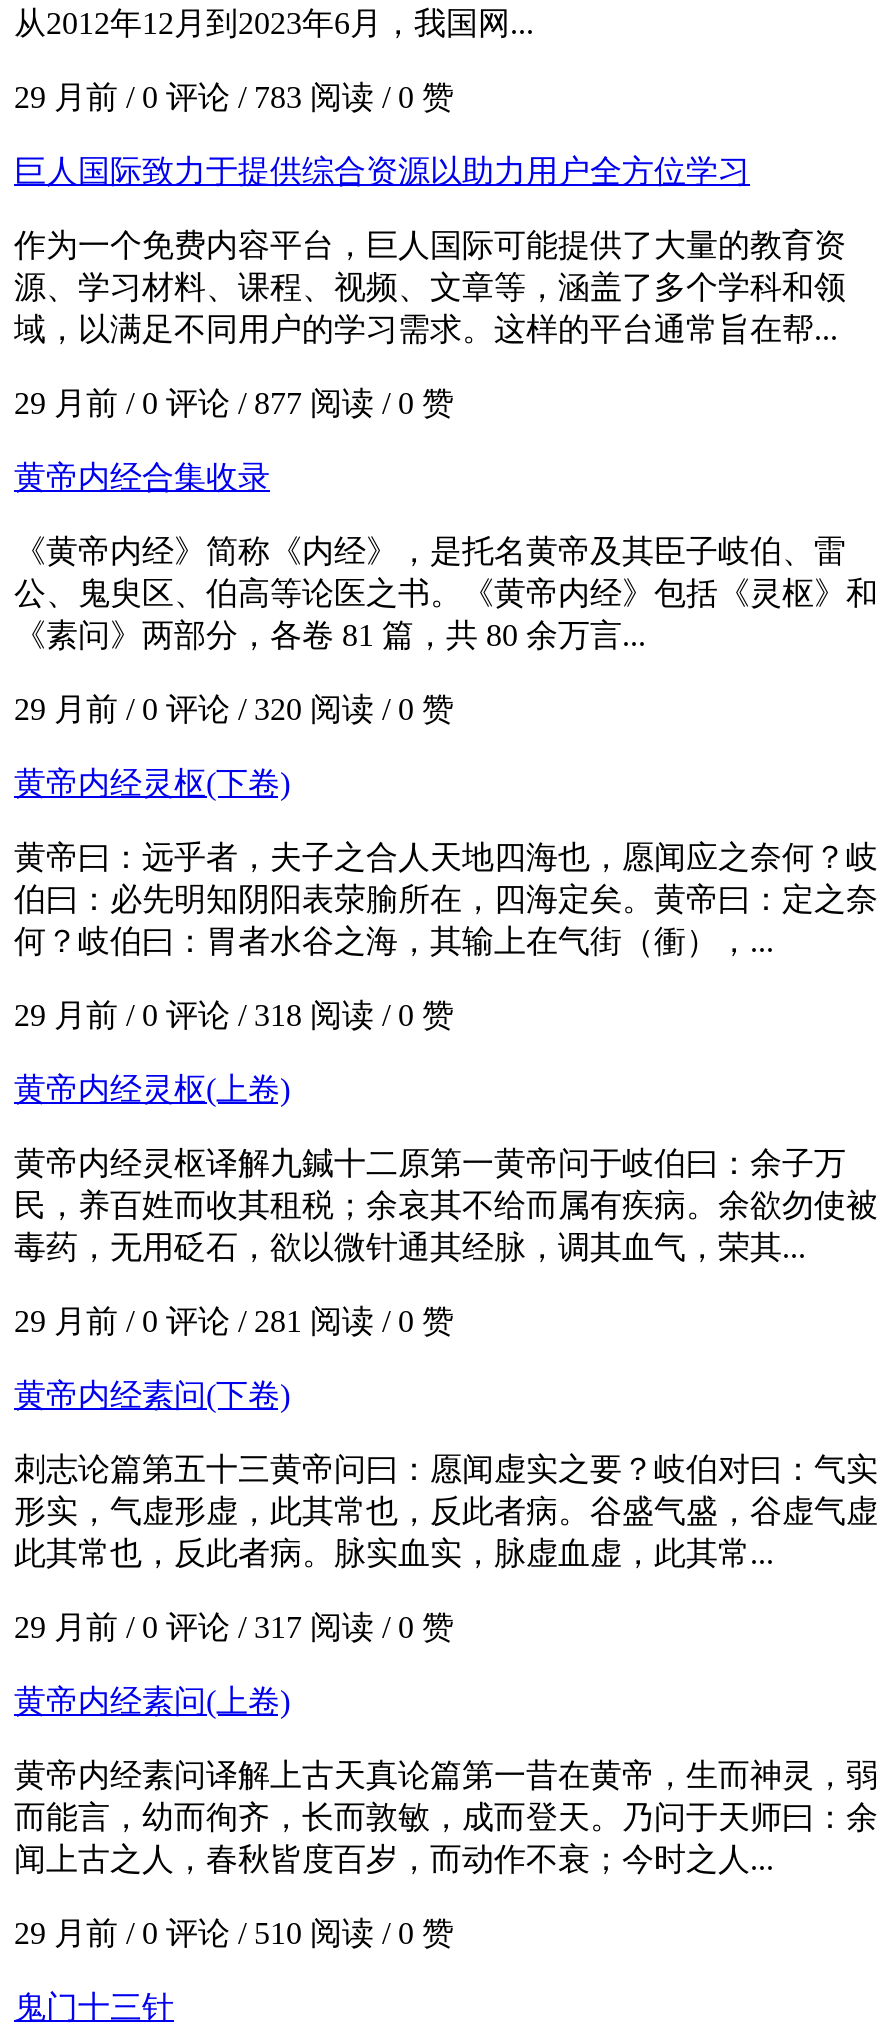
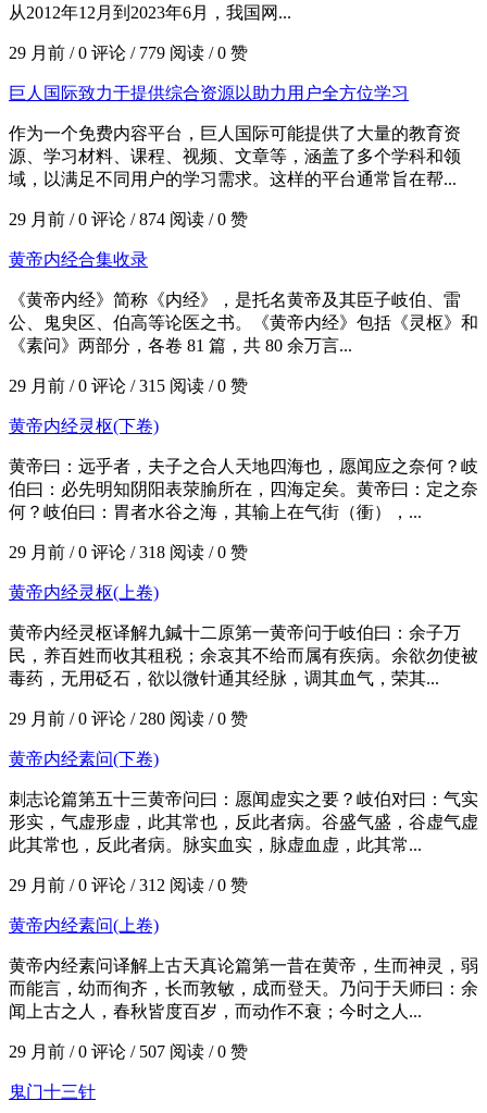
- 29 月前 / 0 评论/ 783 阅读/ 0 赞
+ 29 月前 / 0 评论/ 779 阅读/ 0 赞

- 29 月前 / 0 评论/ 877 阅读/ 0 赞
+ 29 月前 / 0 评论/ 874 阅读/ 0 赞

- 29 月前 / 0 评论/ 320 阅读/ 0 赞
+ 29 月前 / 0 评论/ 315 阅读/ 0 赞

- 29 月前 / 0 评论/ 281 阅读/ 0 赞
+ 29 月前 / 0 评论/ 280 阅读/ 0 赞

- 29 月前 / 0 评论/ 317 阅读/ 0 赞
+ 29 月前 / 0 评论/ 312 阅读/ 0 赞

- 29 月前 / 0 评论/ 510 阅读/ 0 赞
+ 29 月前 / 0 评论/ 507 阅读/ 0 赞
